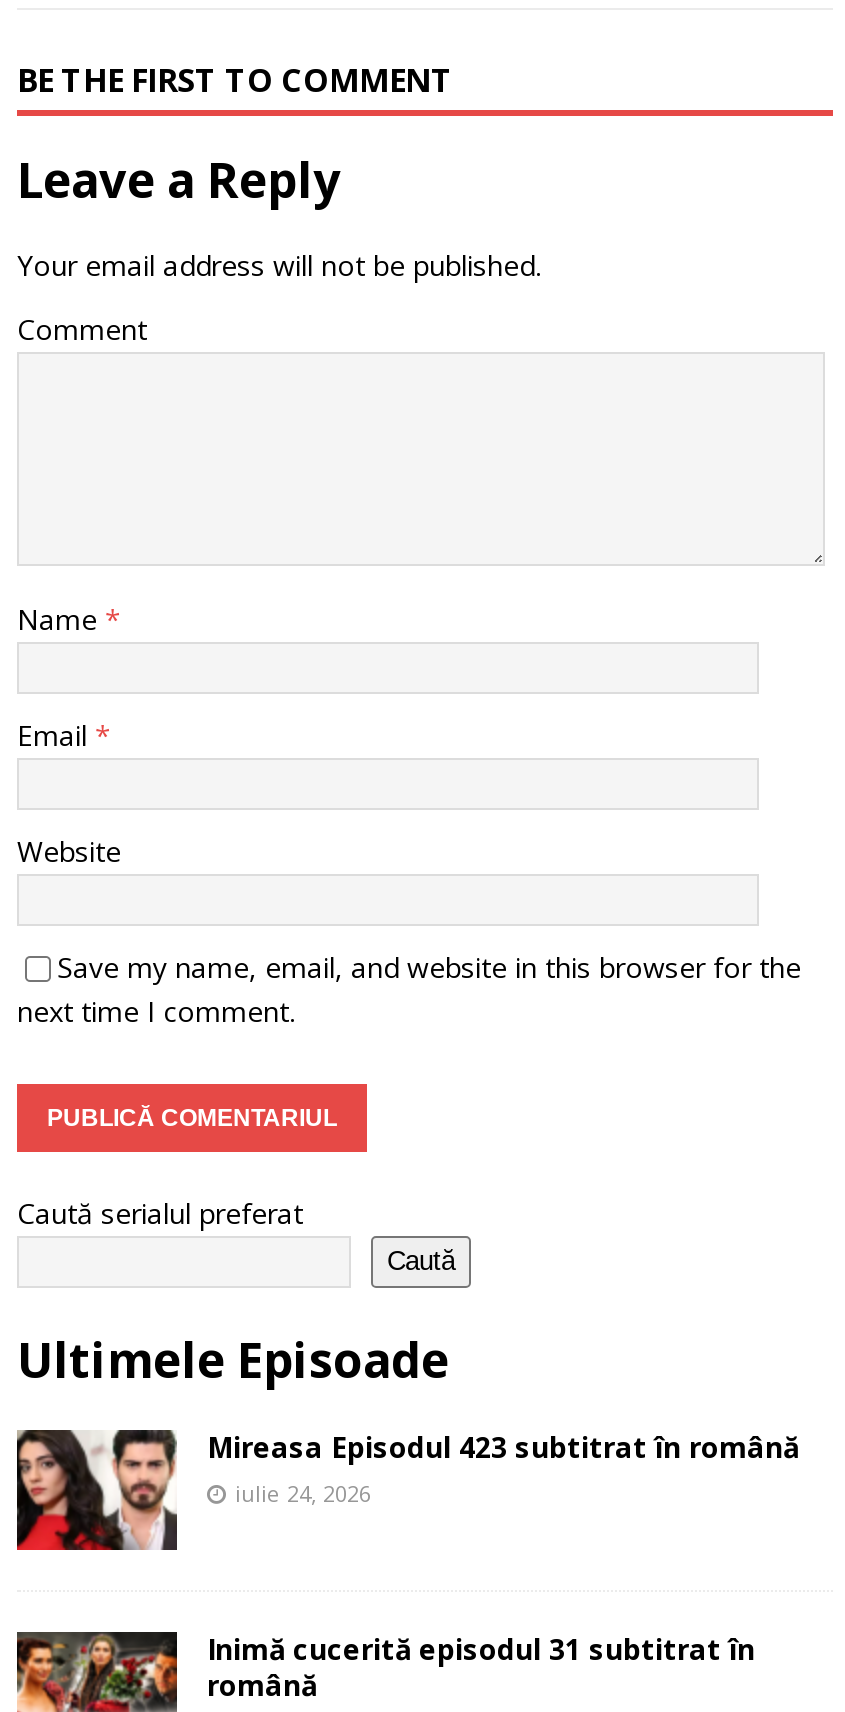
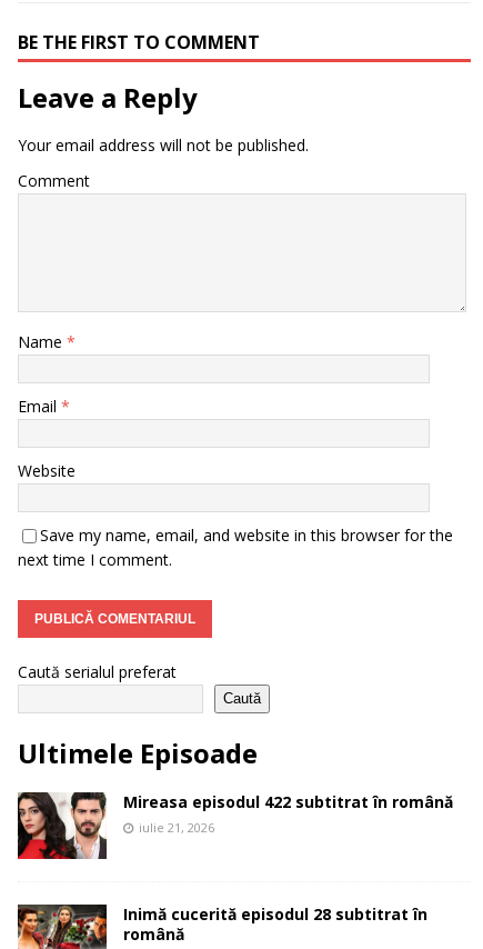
- Mireasa Episodul 423 subtitrat în română
+ Mireasa episodul 422 subtitrat în română

- iulie 24, 2026
+ iulie 21, 2026

- Inimă cucerită episodul 31 subtitrat în
+ Inimă cucerită episodul 28 subtitrat în
